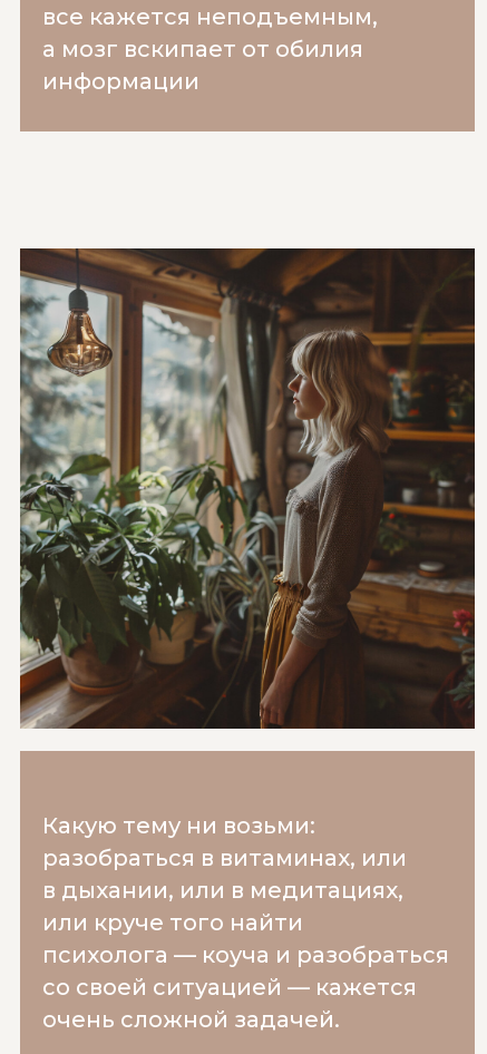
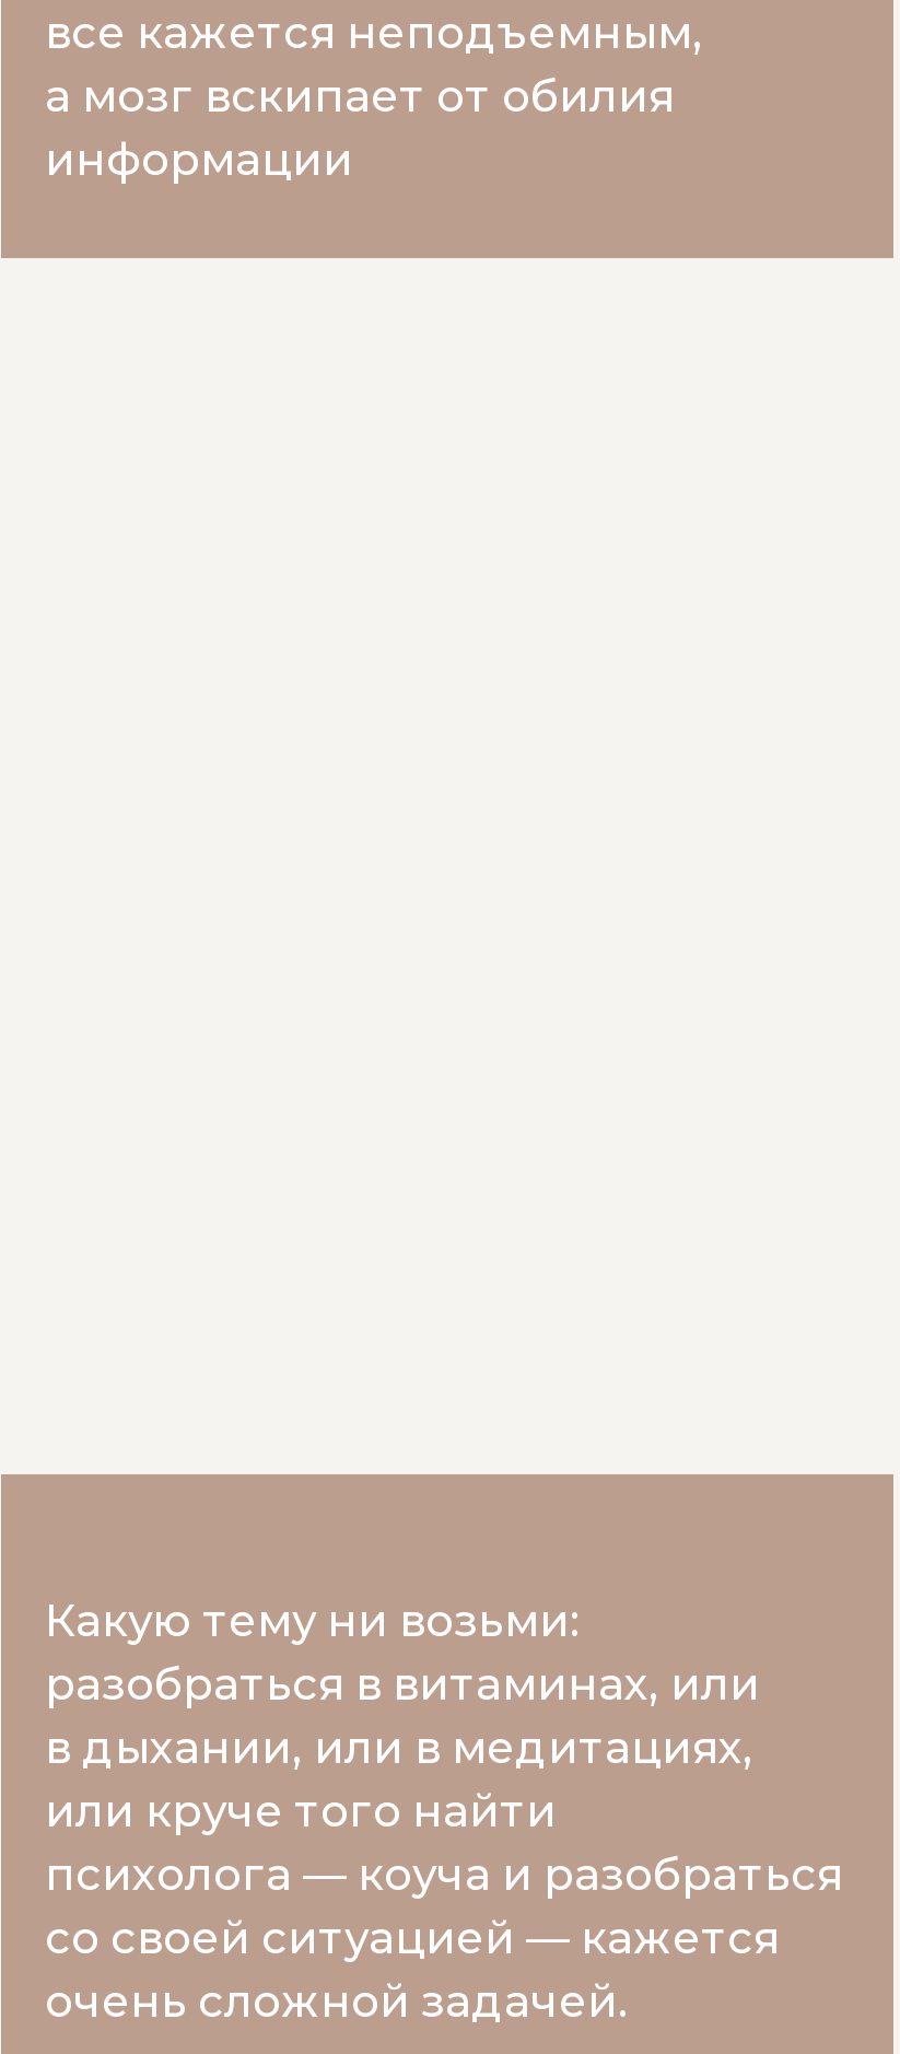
- [image]
